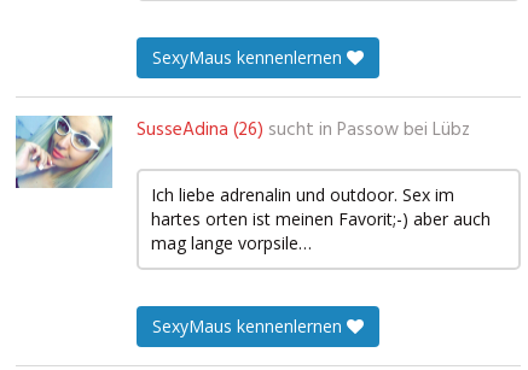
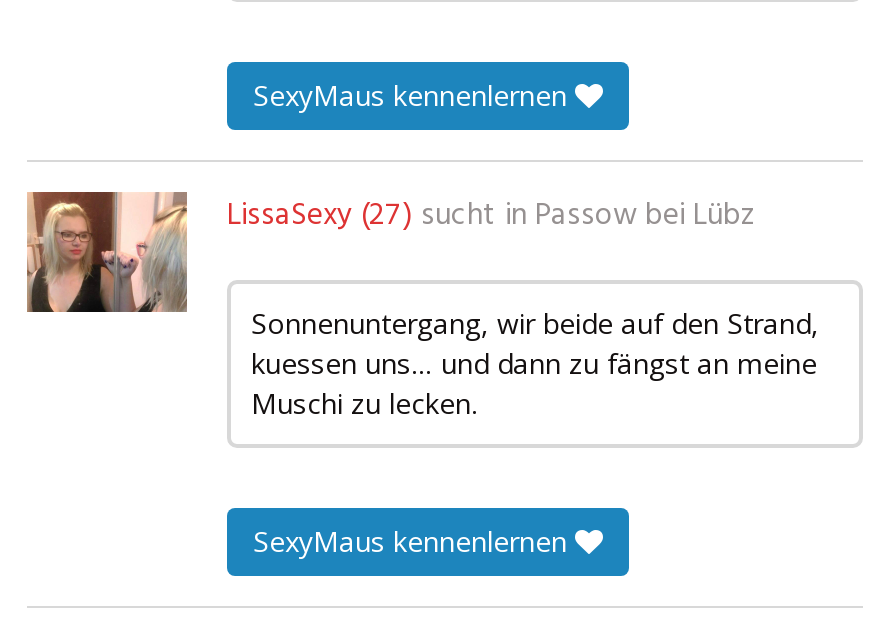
- [image]
- SusseAdina (26) sucht in Passow bei Lübz
+ [image]
+ LissaSexy (27) sucht in Passow bei Lübz

- Ich liebe adrenalin und outdoor. Sex im
- hartes orten ist meinen Favorit;-) aber auch
- mag lange vorpsile…
+ Sonnenuntergang, wir beide auf den Strand,
+ kuessen uns… und dann zu fängst an meine
+ Muschi zu lecken.
